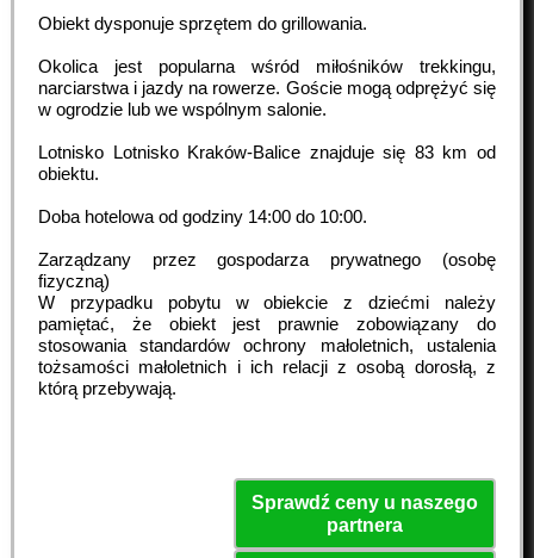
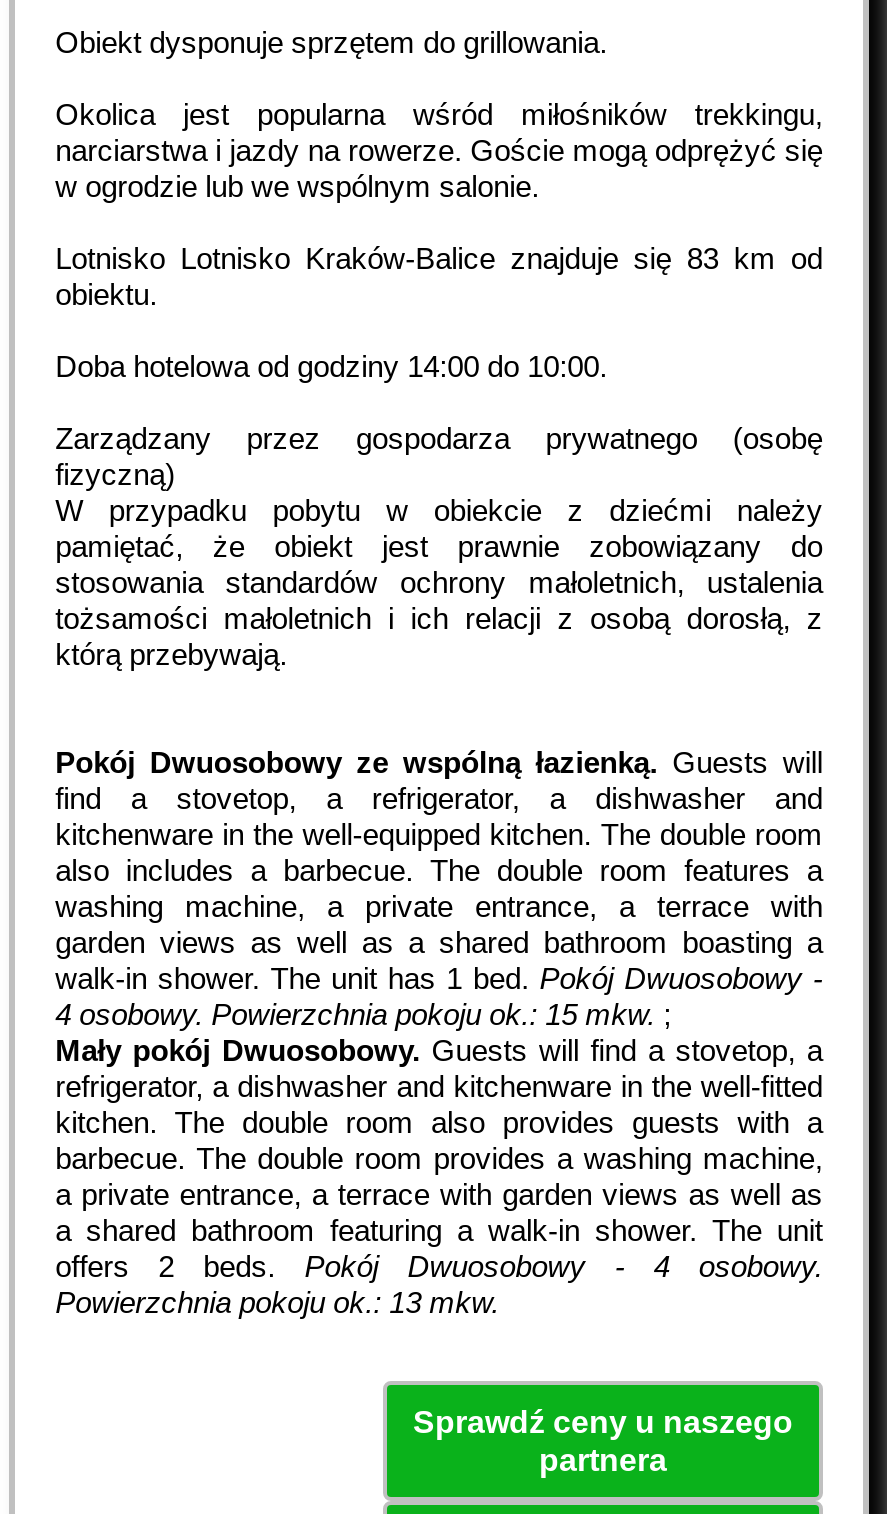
+ Pokój Dwuosobowy ze wspólną łazienką. Guests will
+ find a stovetop, a refrigerator, a dishwasher and
+ kitchenware in the well-equipped kitchen. The double room
+ also includes a barbecue. The double room features a
+ washing machine, a private entrance, a terrace with
+ garden views as well as a shared bathroom boasting a
+ walk-in shower. The unit has 1 bed. Pokój Dwuosobowy -
+ 4 osobowy. Powierzchnia pokoju ok.: 15 mkw.;
+ Mały pokój Dwuosobowy. Guests will find a stovetop, a
+ refrigerator, a dishwasher and kitchenware in the well-fitted
+ kitchen. The double room also provides guests with a
+ barbecue. The double room provides a washing machine,
+ a private entrance, a terrace with garden views as well as
+ a shared bathroom featuring a walk-in shower. The unit
+ offers 2 beds. Pokój Dwuosobowy - 4 osobowy.
+ Powierzchnia pokoju ok.: 13 mkw.
